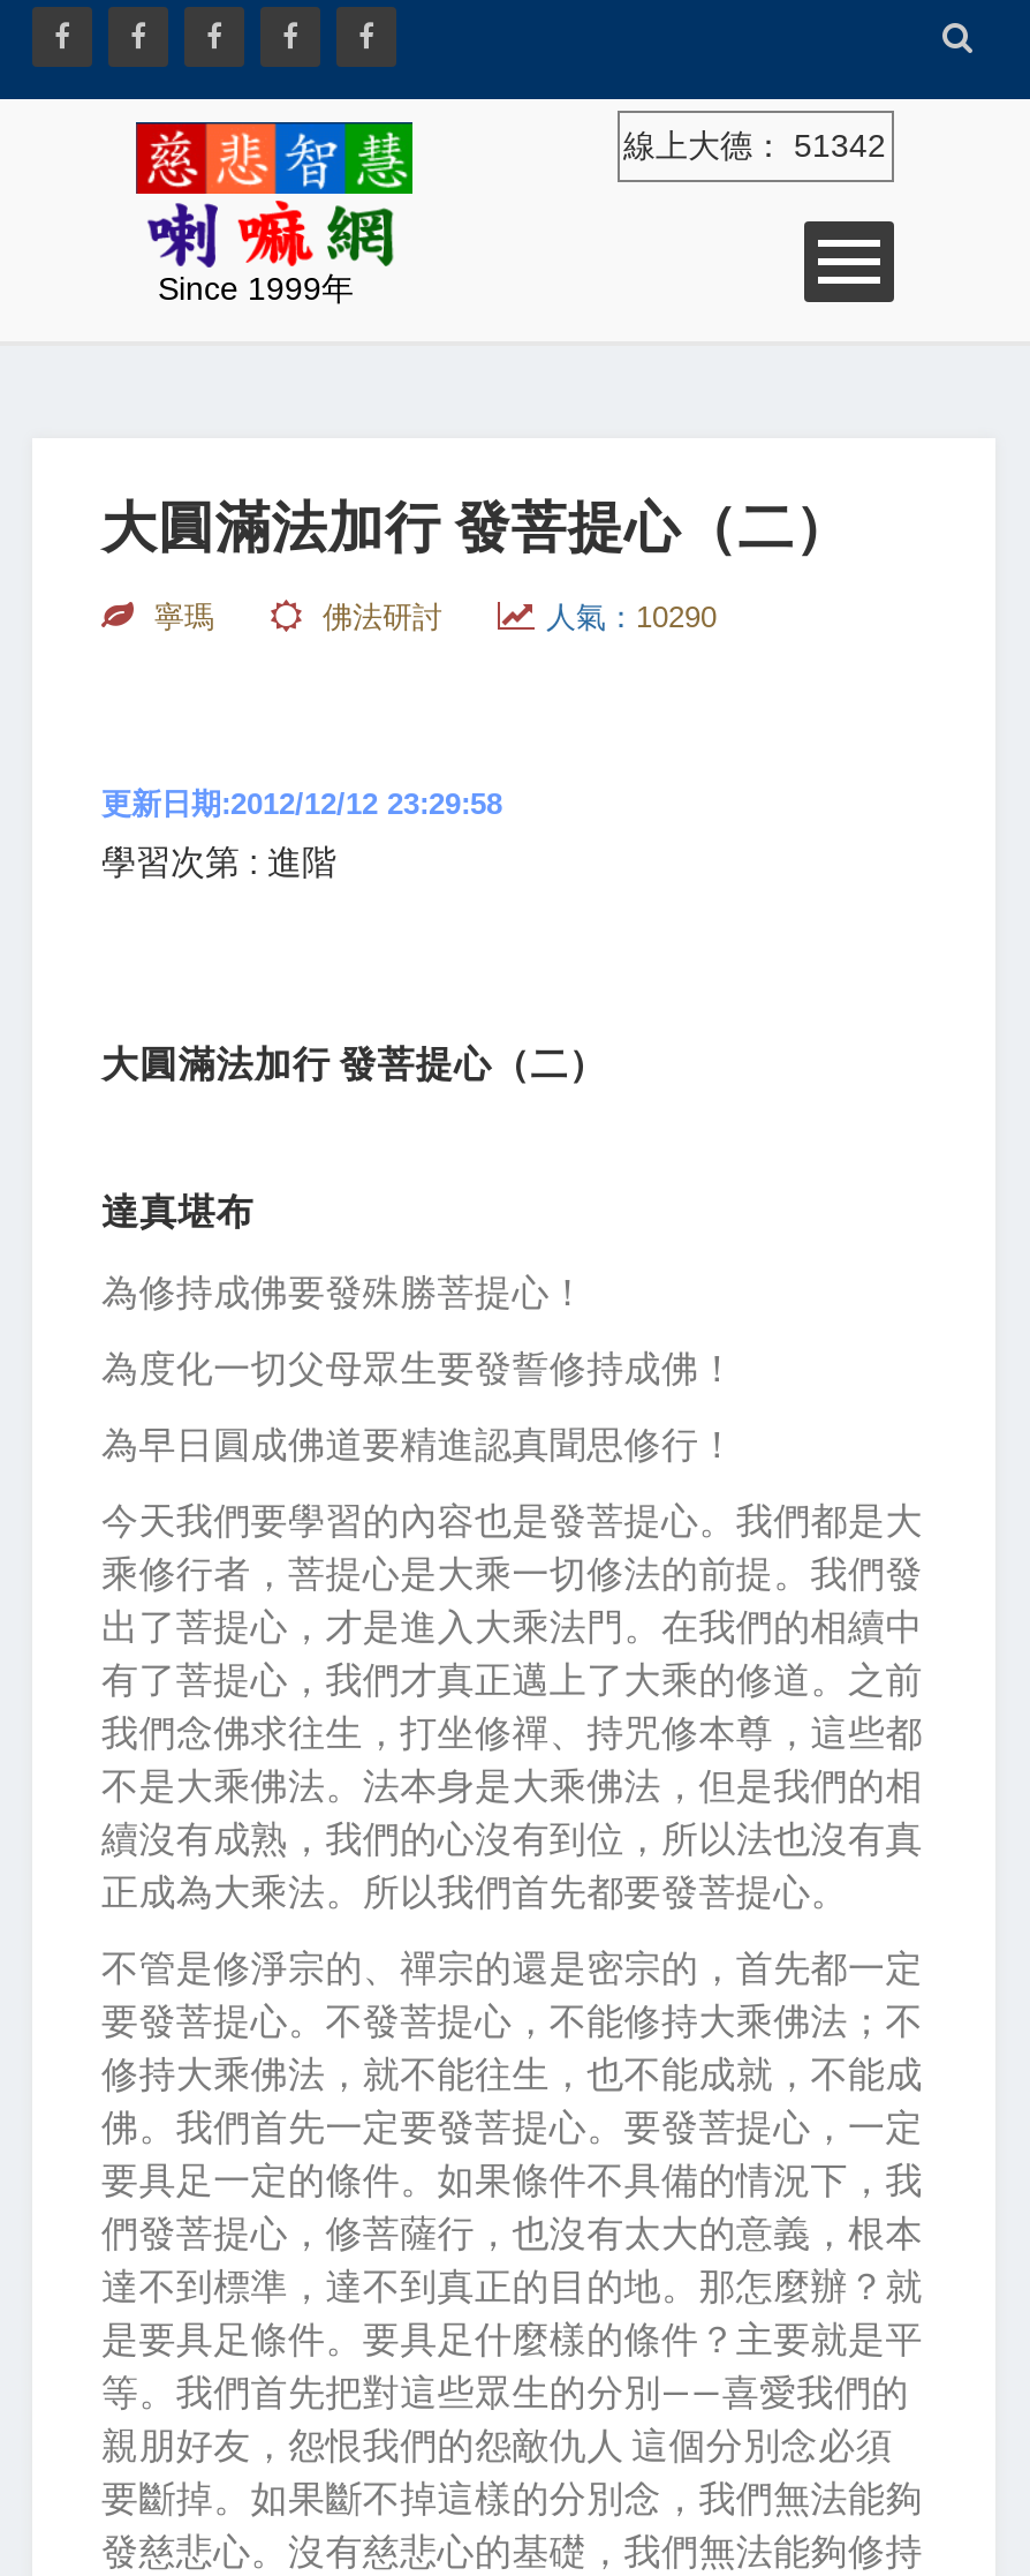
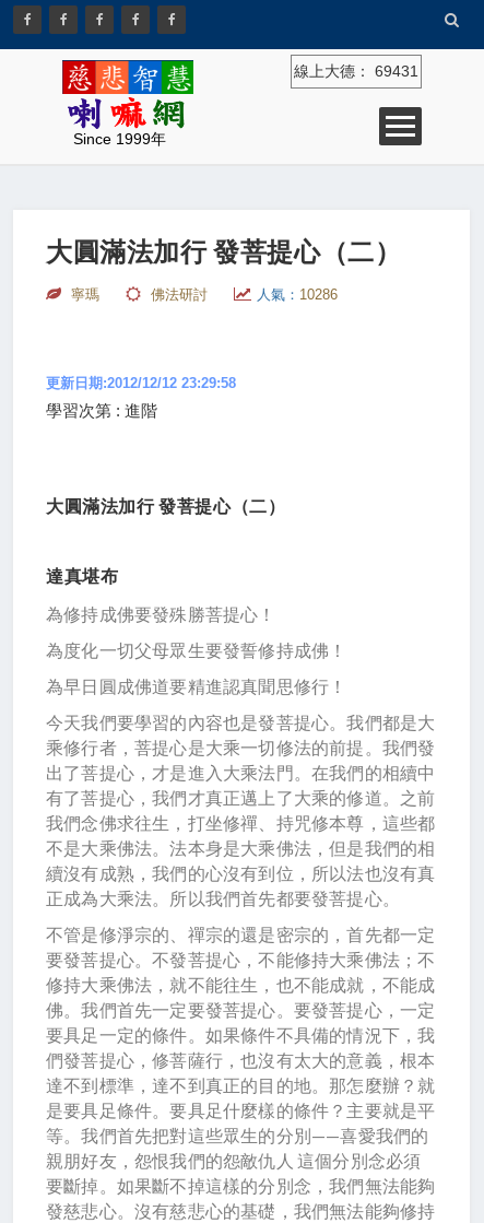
- 線上大德：51342
+ 線上大德：69431

- 人氣：10290
+ 人氣：10286
